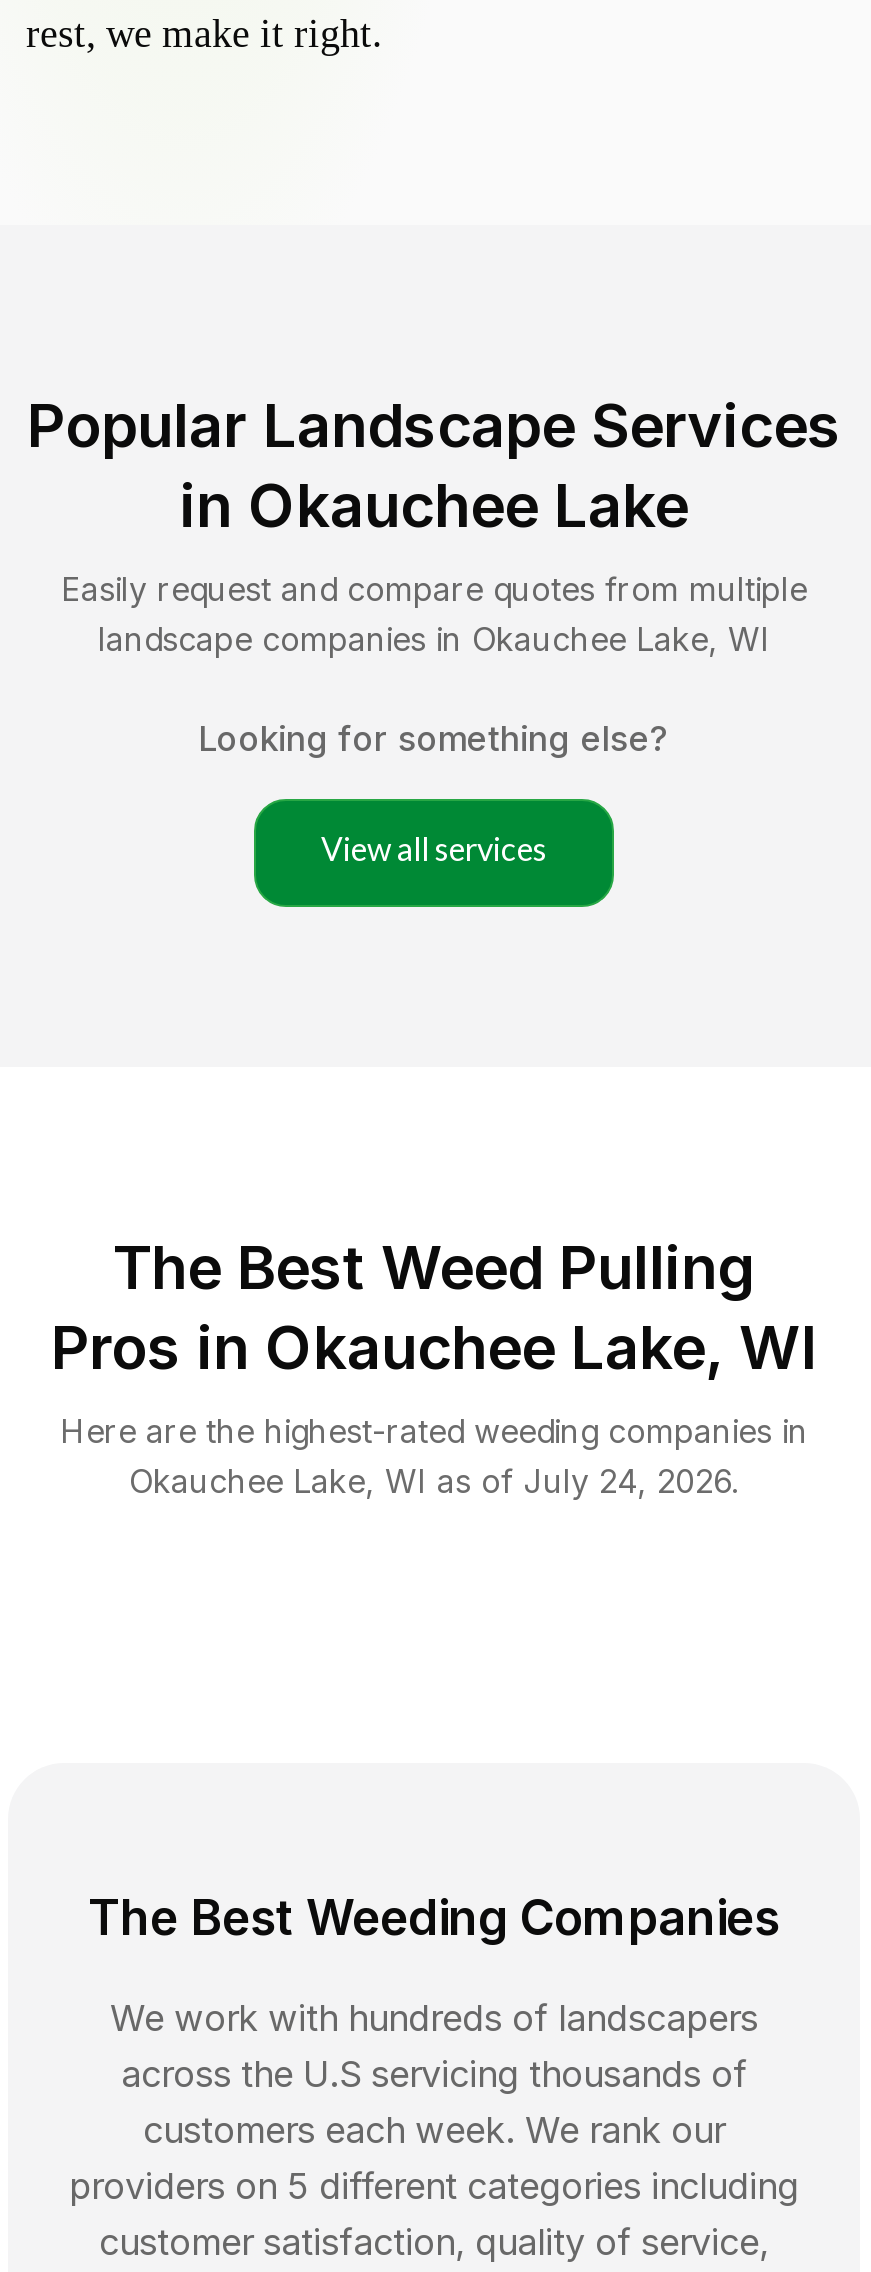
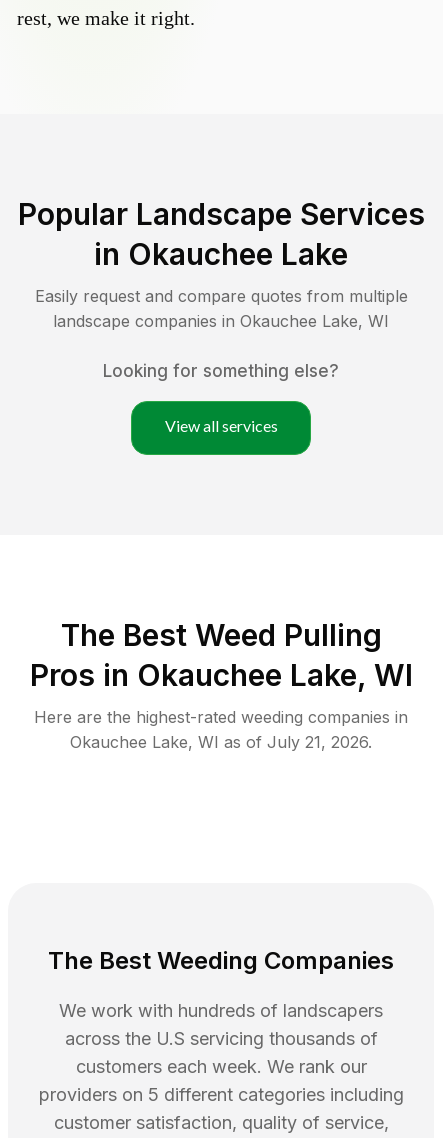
- Okauchee Lake, WI as of July 24, 2026.
+ Okauchee Lake, WI as of July 21, 2026.
